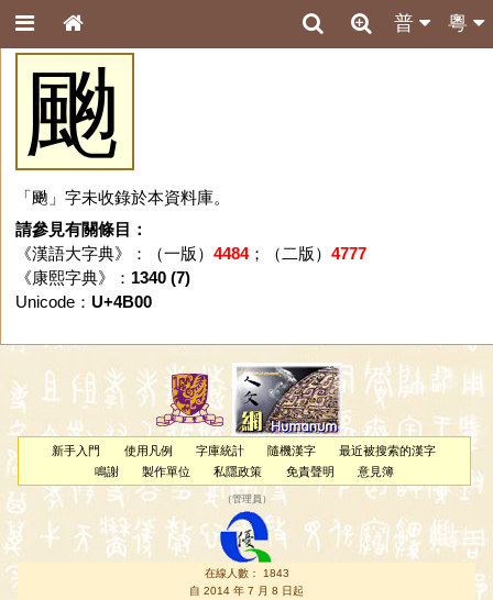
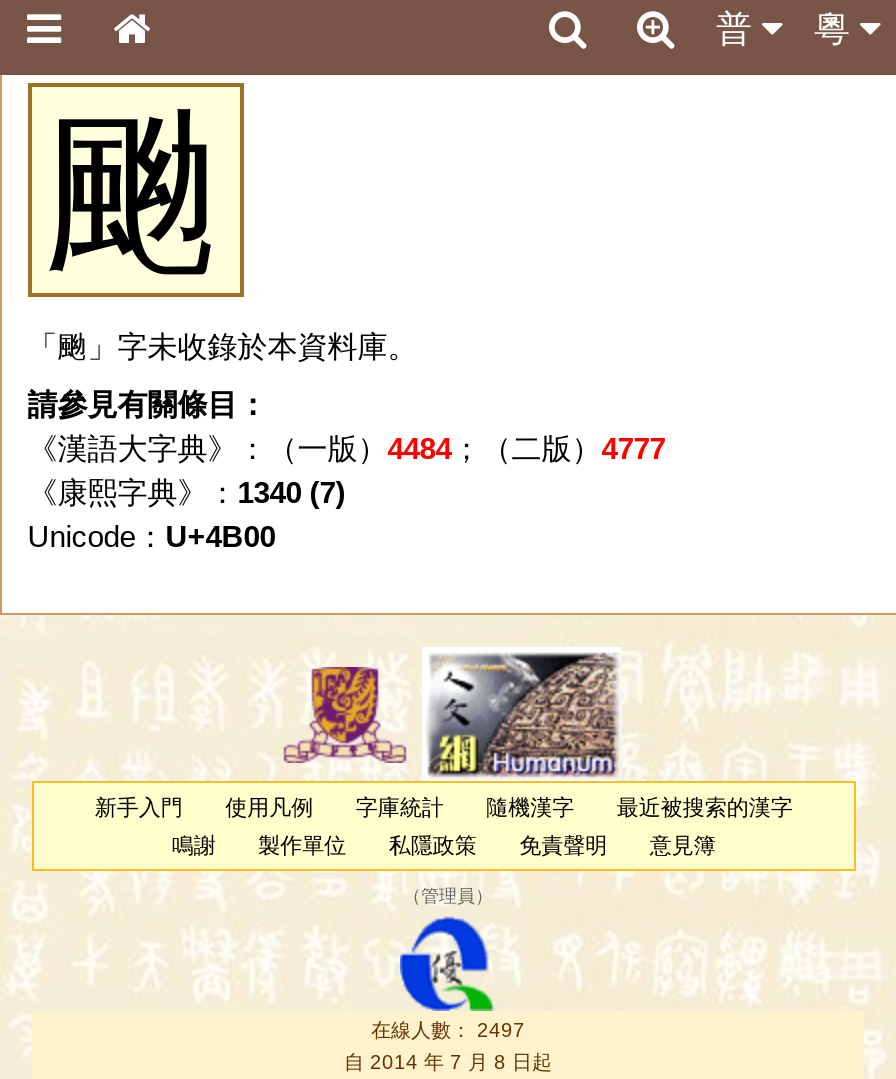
- 在線人數： 1843
+ 在線人數： 2497
